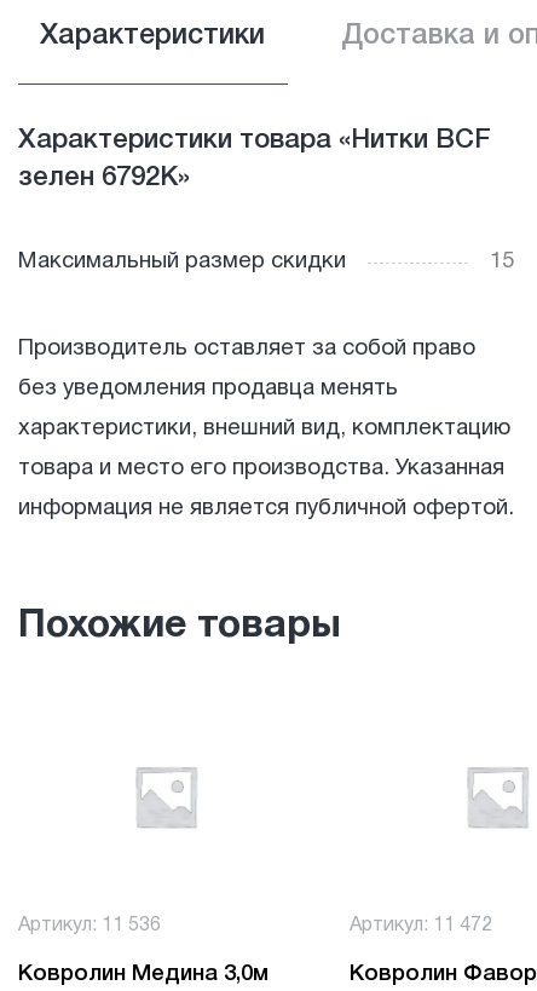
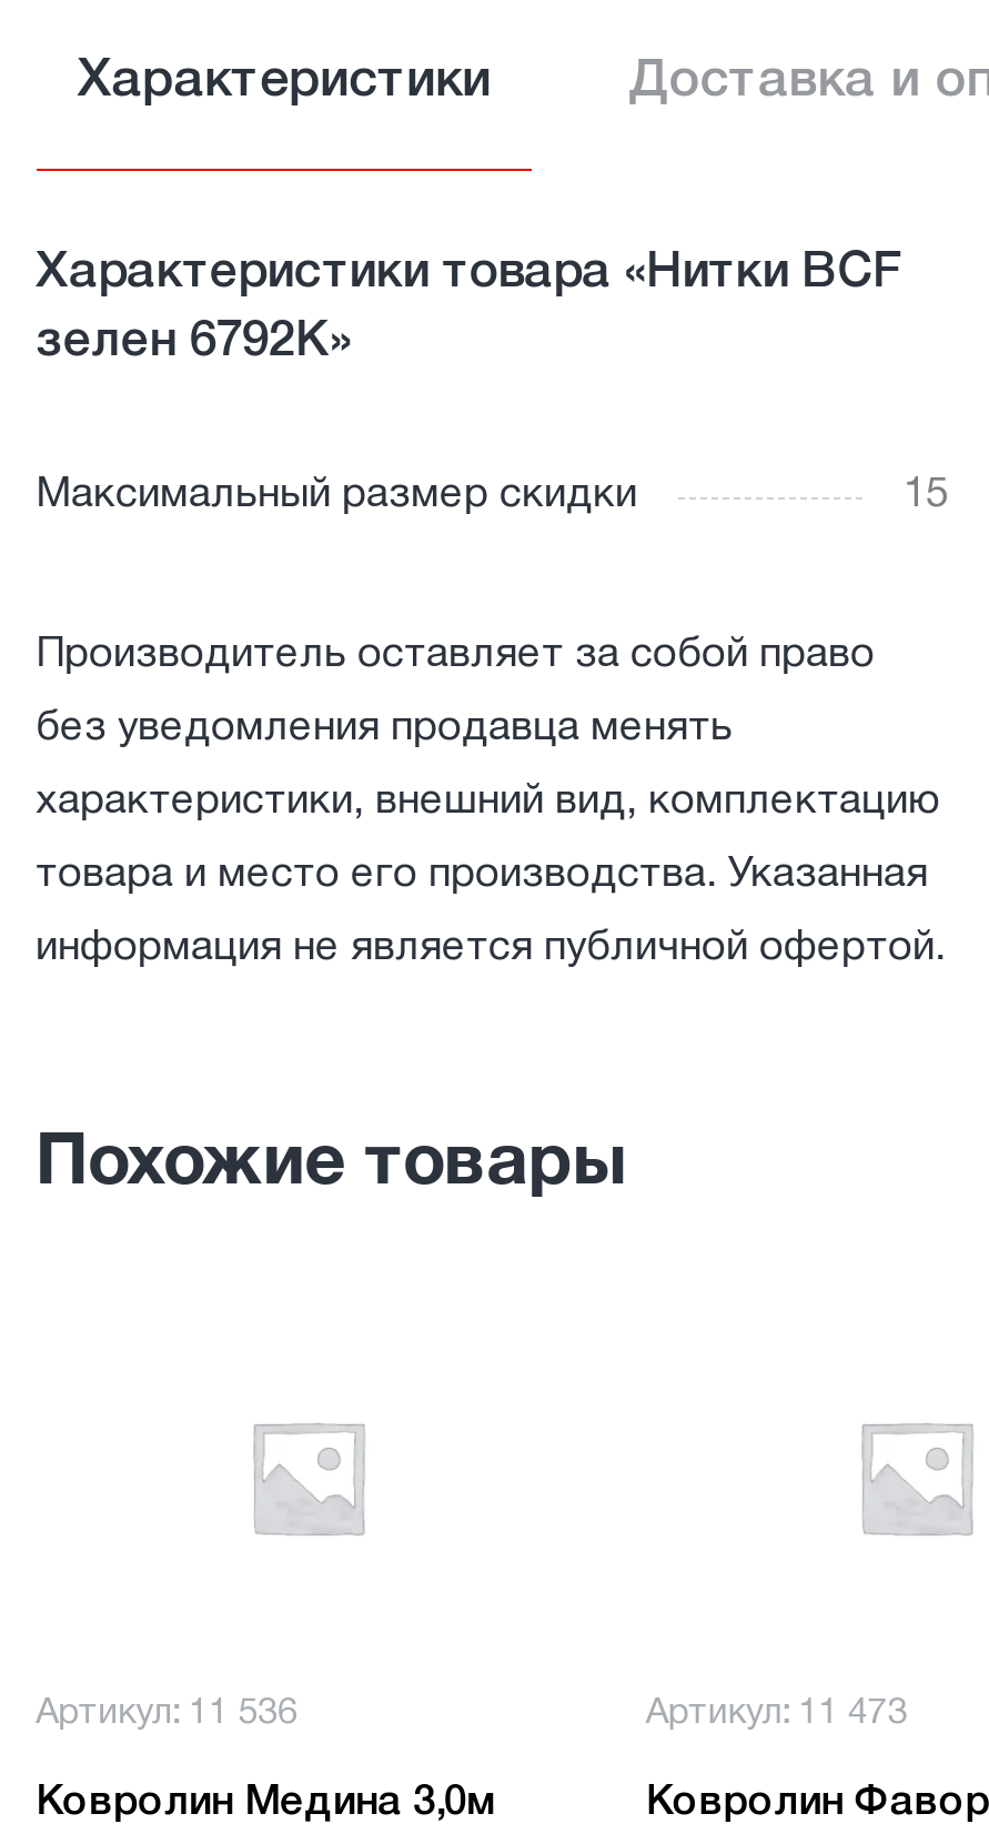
- Артикул: 11 472
+ Артикул: 11 473
